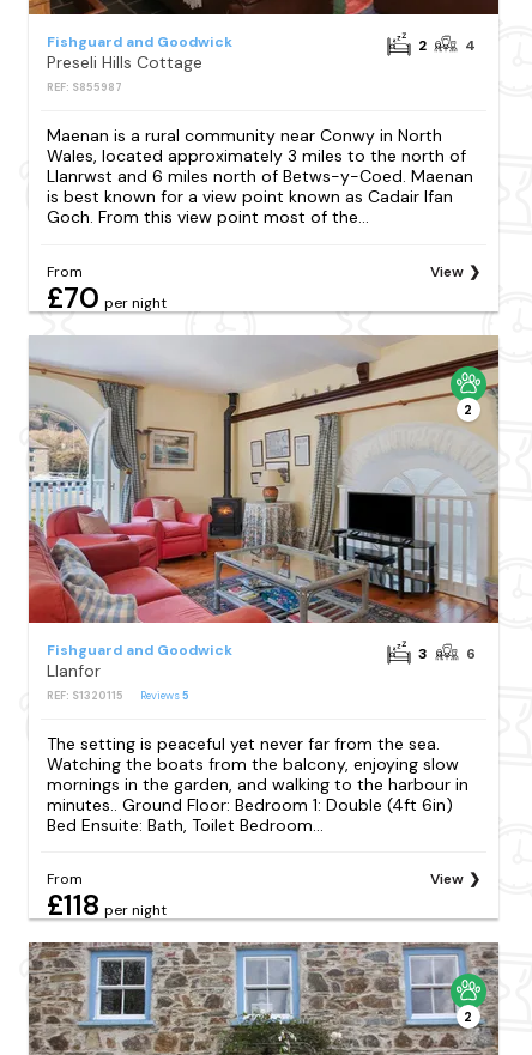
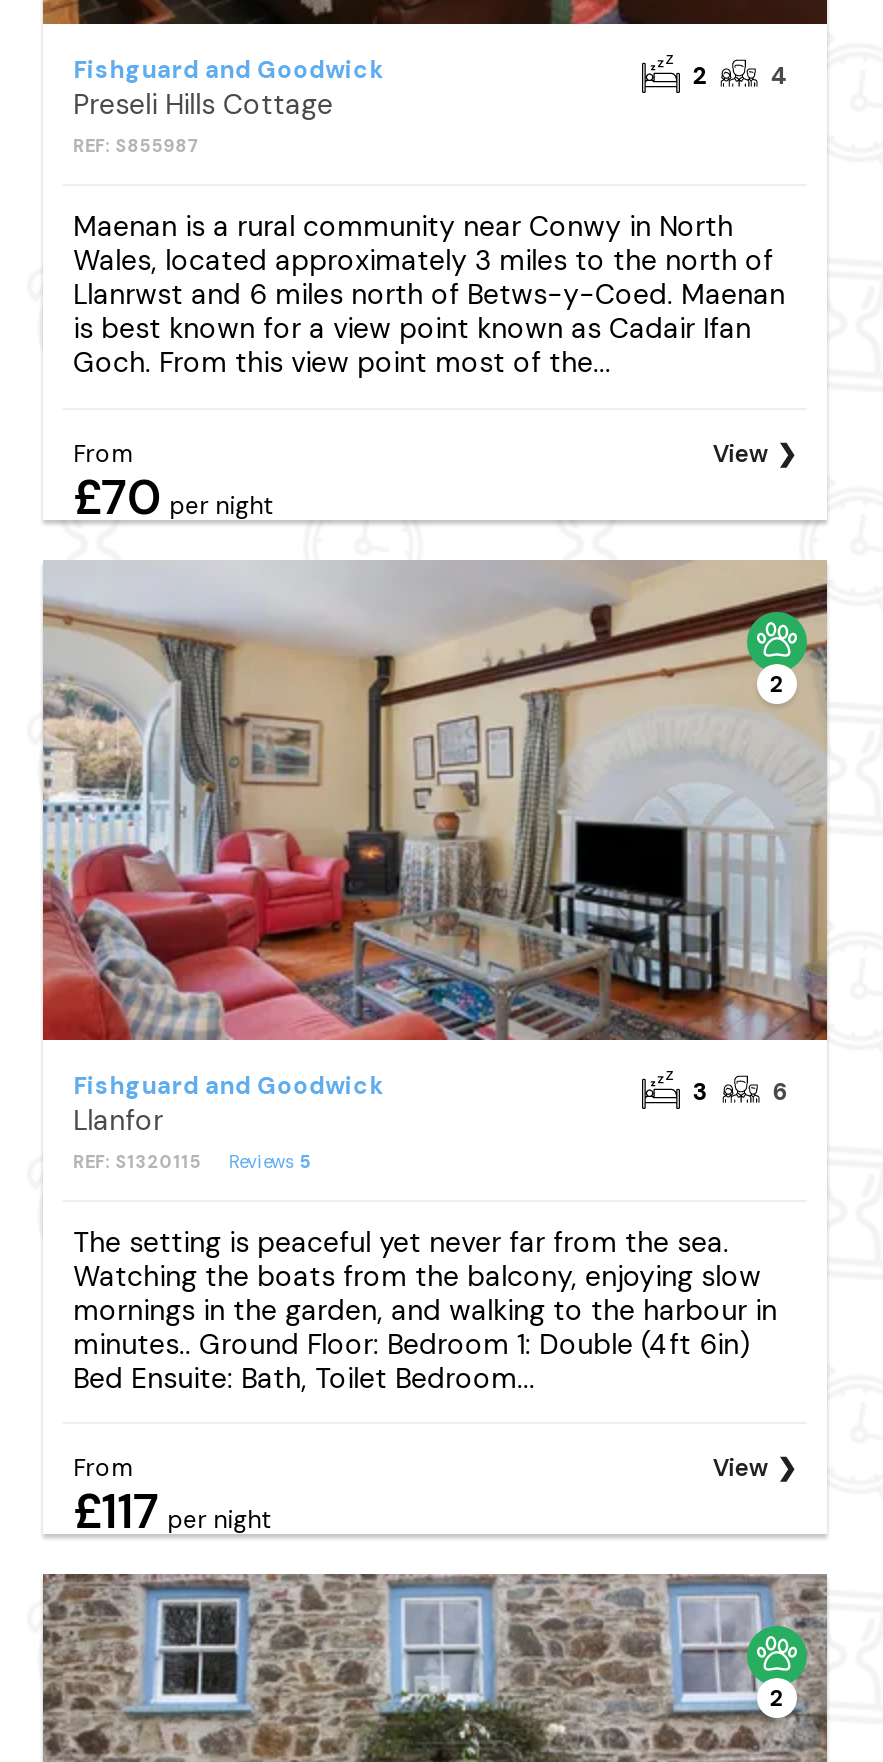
- £118 per night
+ £117 per night
